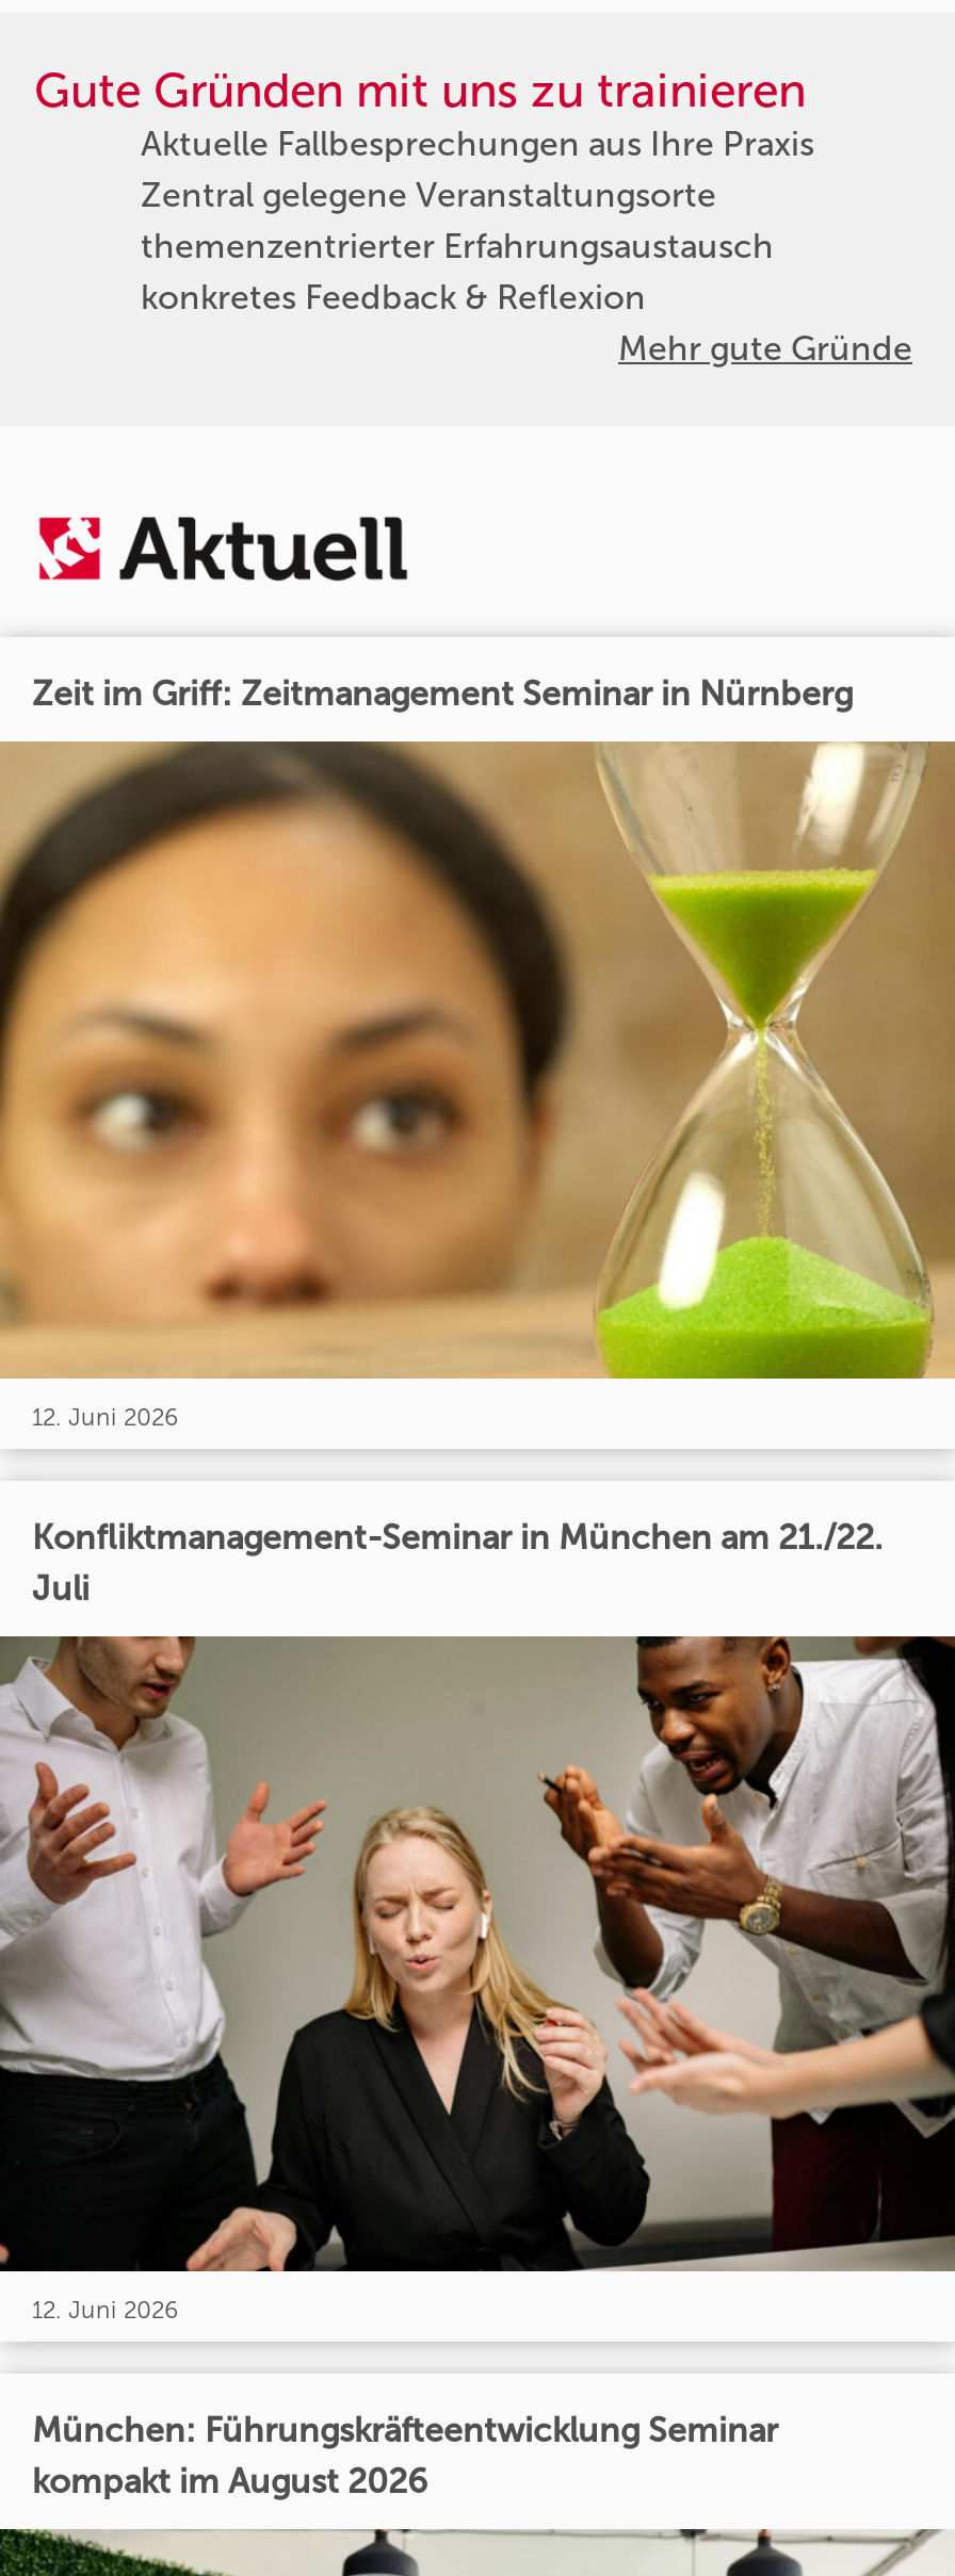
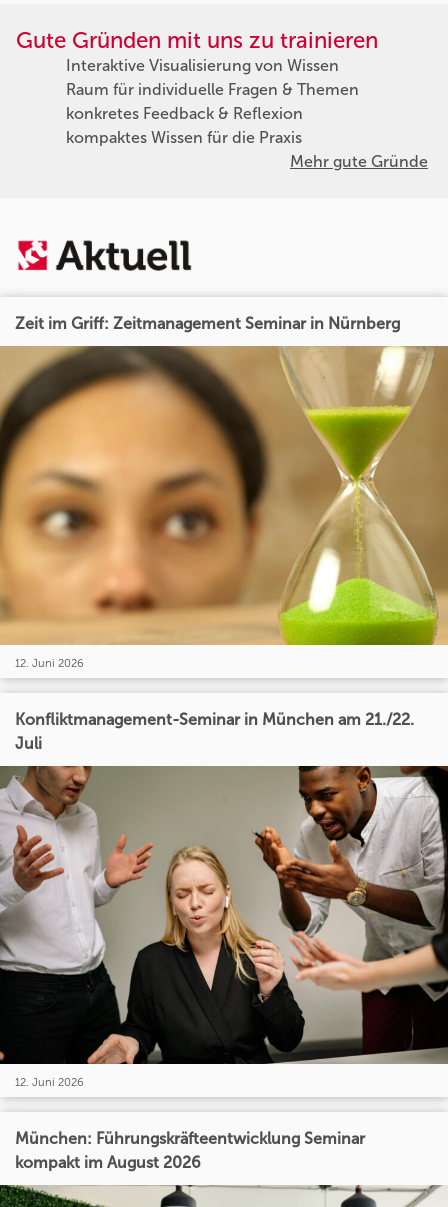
- Aktuelle Fallbesprechungen aus Ihre Praxis
- Zentral gelegene Veranstaltungsorte
- themenzentrierter Erfahrungsaustausch
+ Interaktive Visualisierung von Wissen
+ Raum für individuelle Fragen & Themen

moved up: konkretes Feedback & Reflexion

+ kompaktes Wissen für die Praxis
